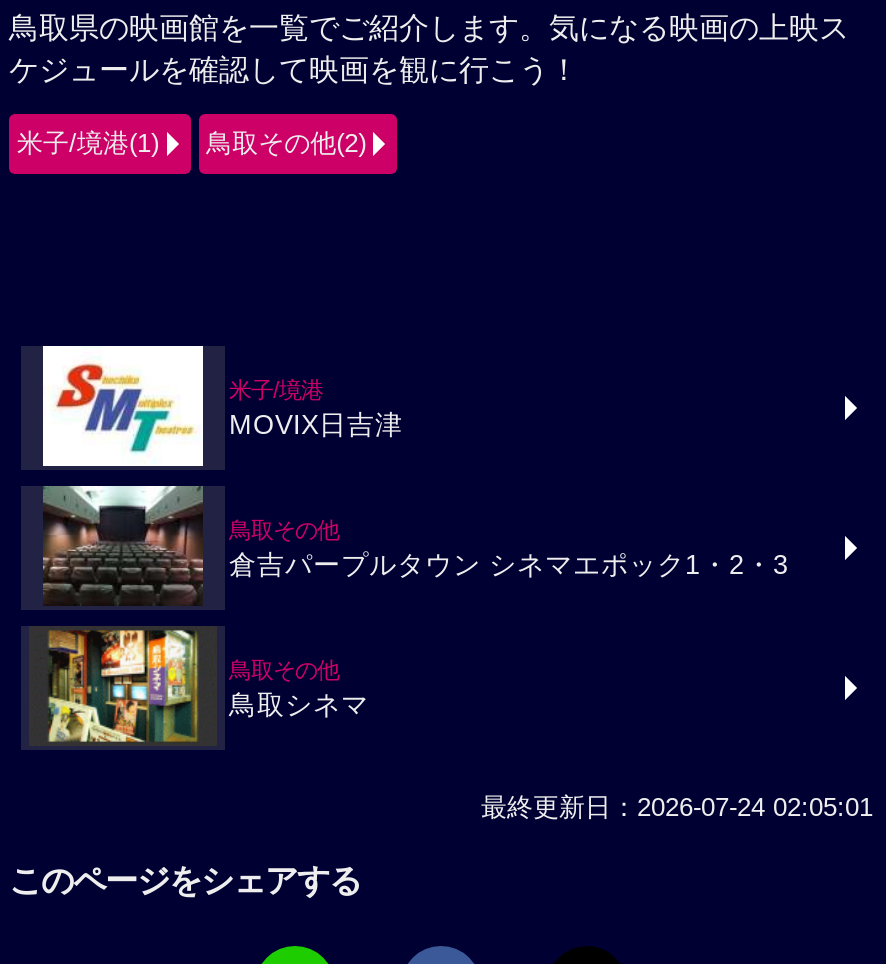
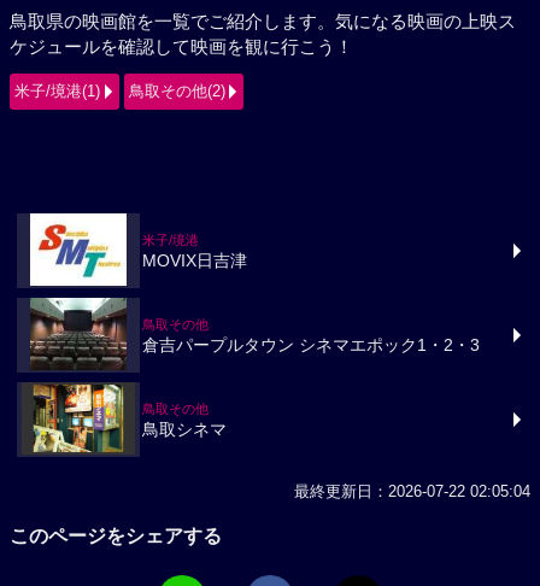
- 最終更新日：2026-07-24 02:05:01
+ 最終更新日：2026-07-22 02:05:04
